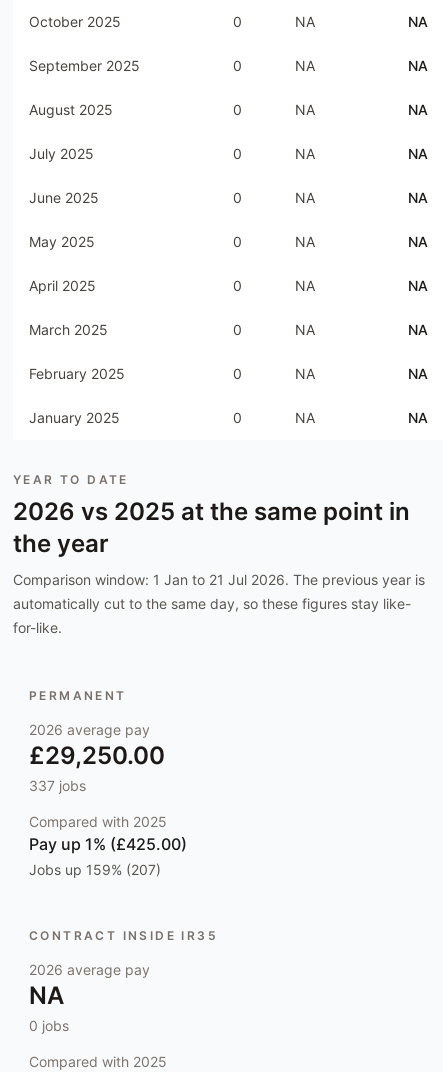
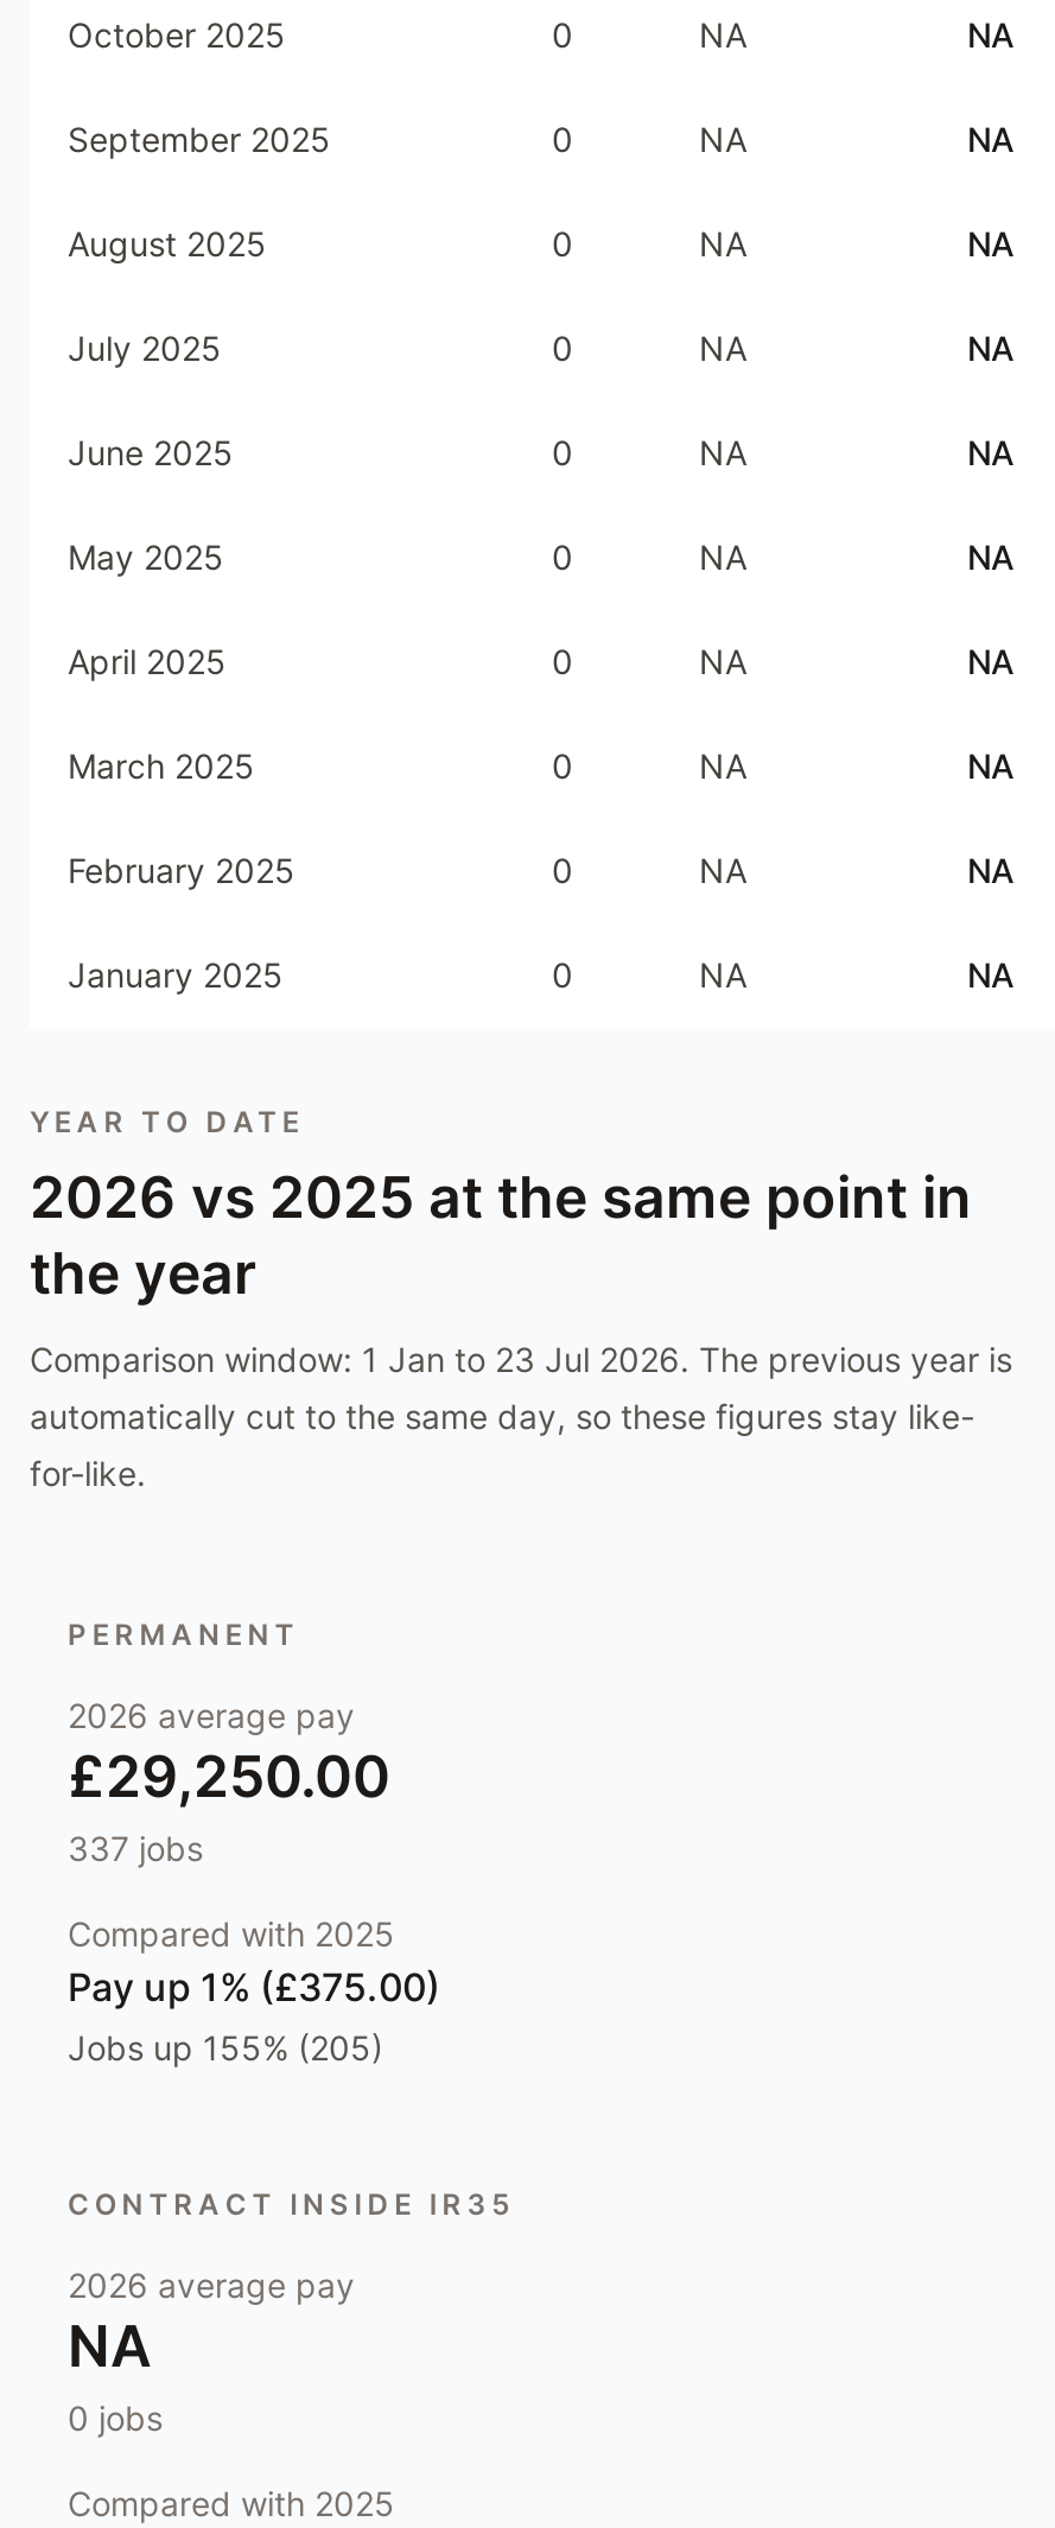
- Comparison window: 1 Jan to 21 Jul 2026. The previous year is
+ Comparison window: 1 Jan to 23 Jul 2026. The previous year is

- Pay up 1% (£425.00)
+ Pay up 1% (£375.00)

- Jobs up 159% (207)
+ Jobs up 155% (205)
